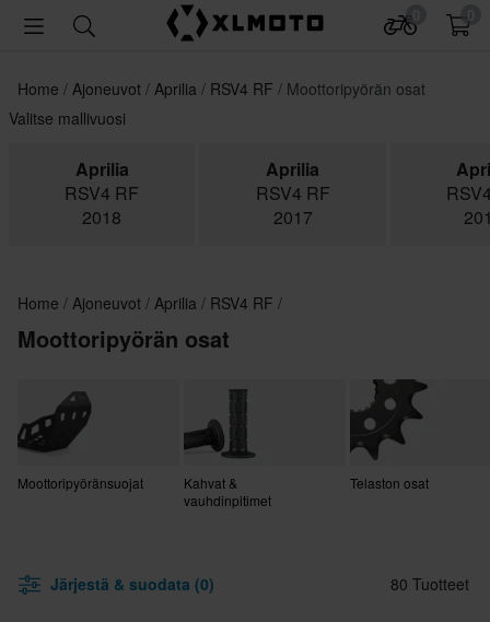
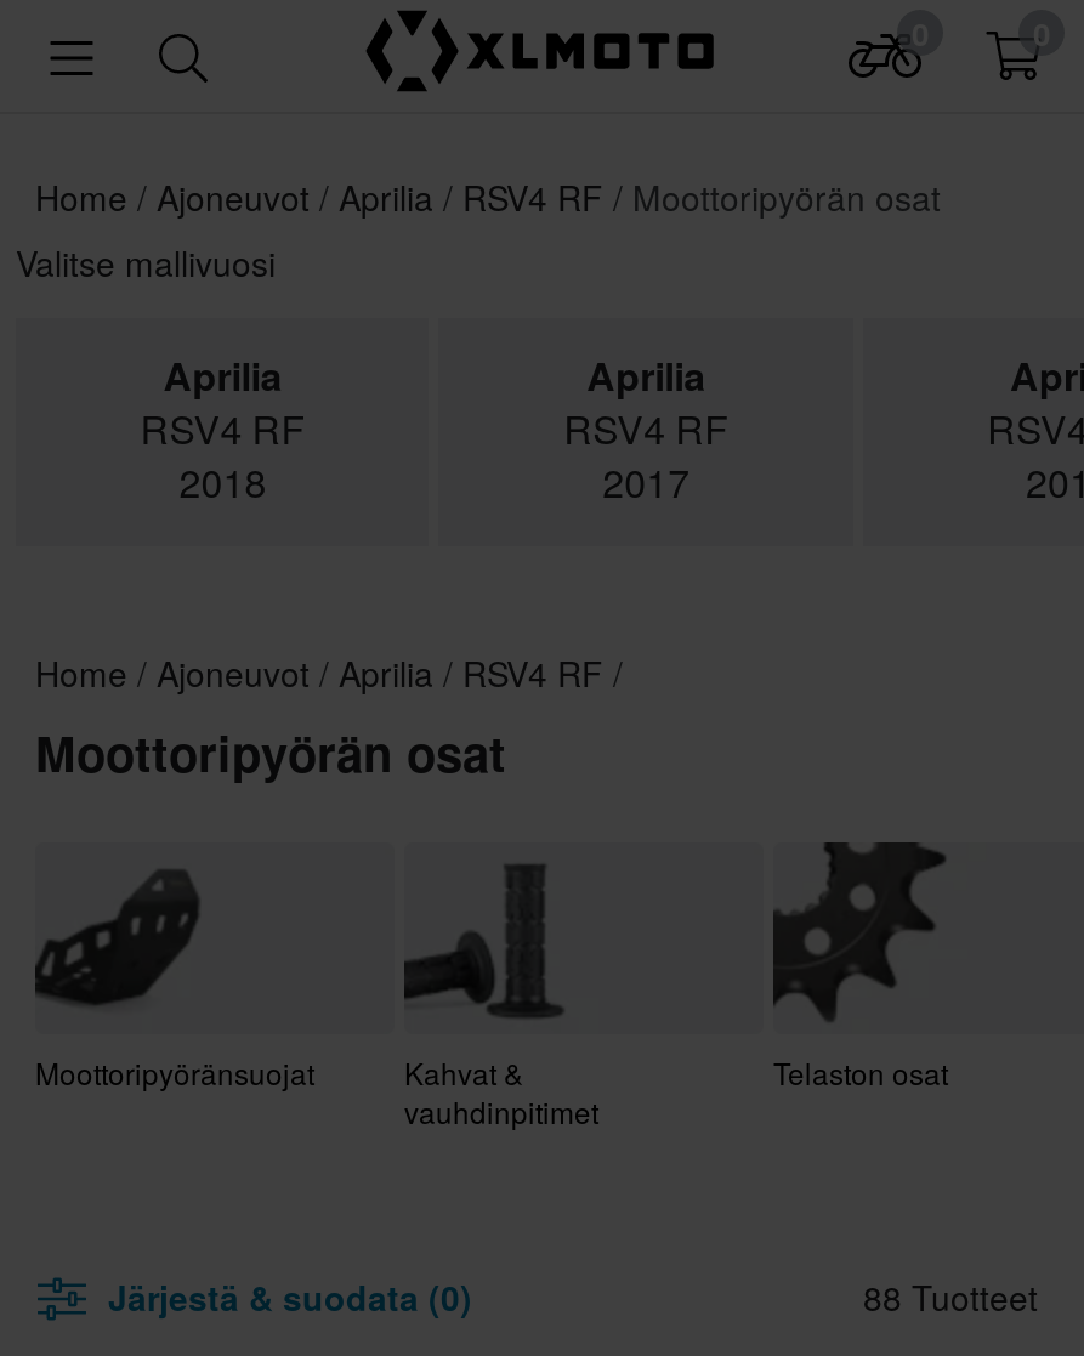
- 80 Tuotteet
+ 88 Tuotteet
